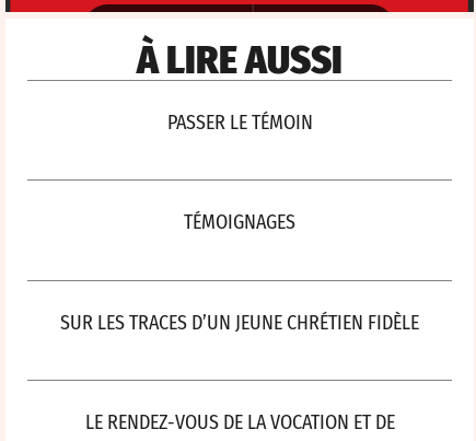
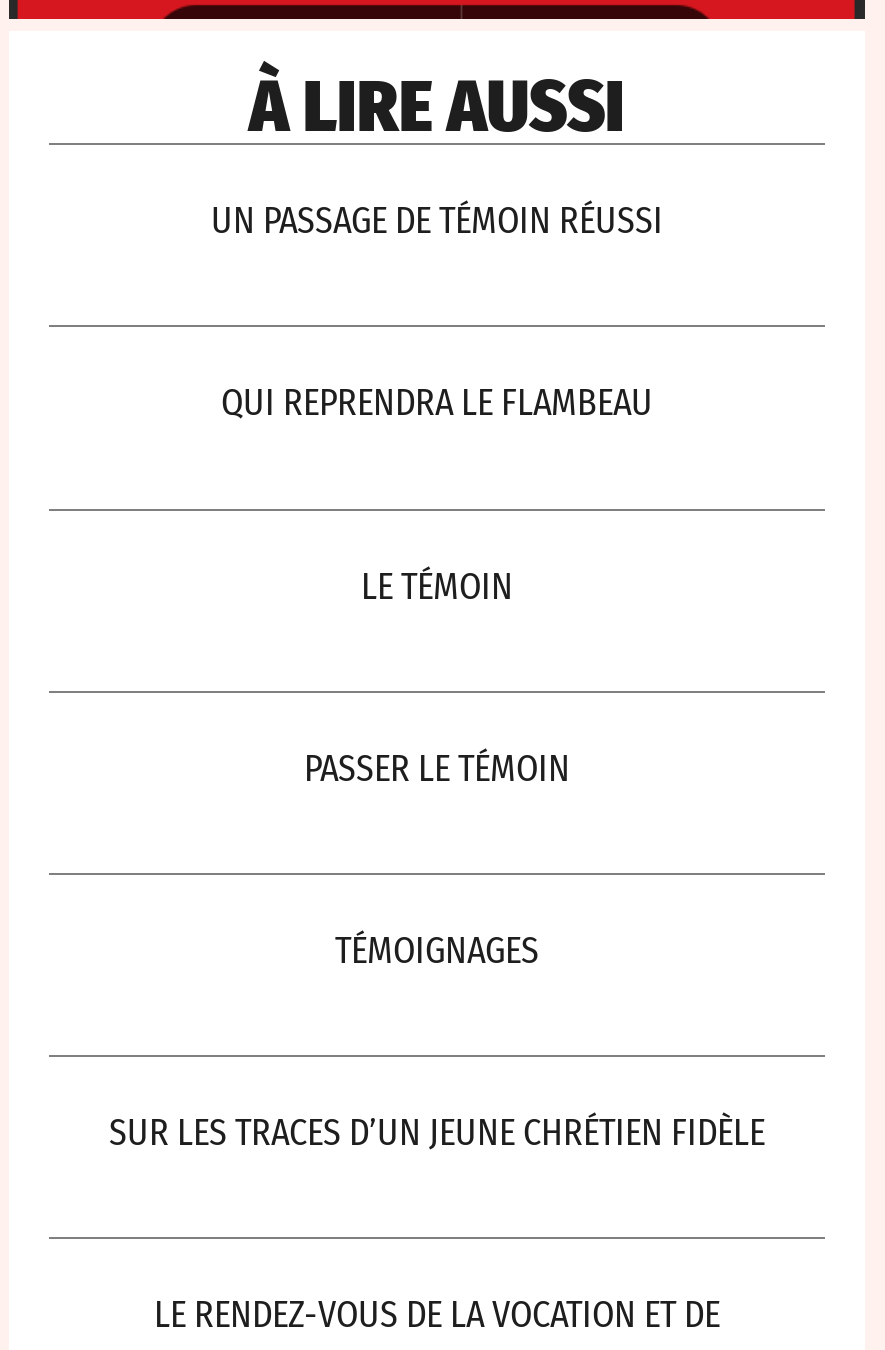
+ UN PASSAGE DE TÉMOIN RÉUSSI

+ QUI REPRENDRA LE FLAMBEAU

+ LE TÉMOIN
